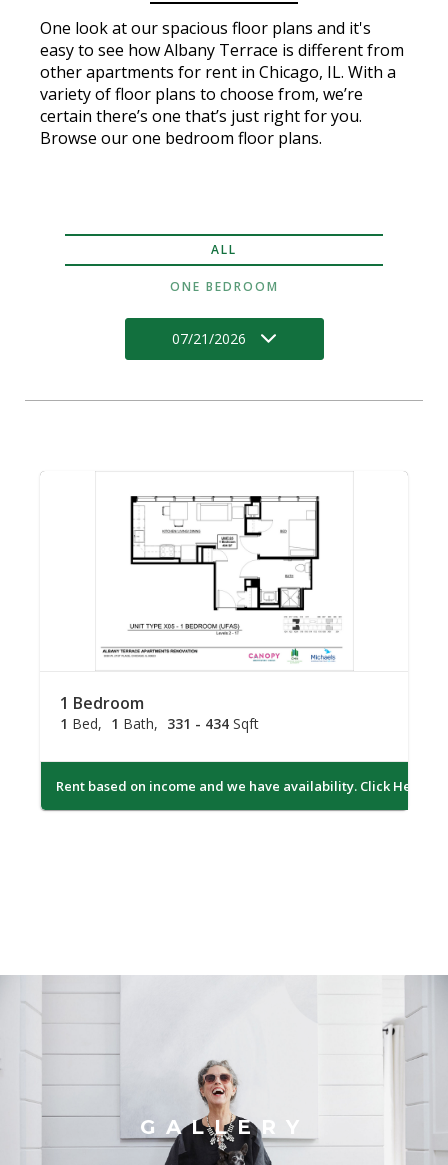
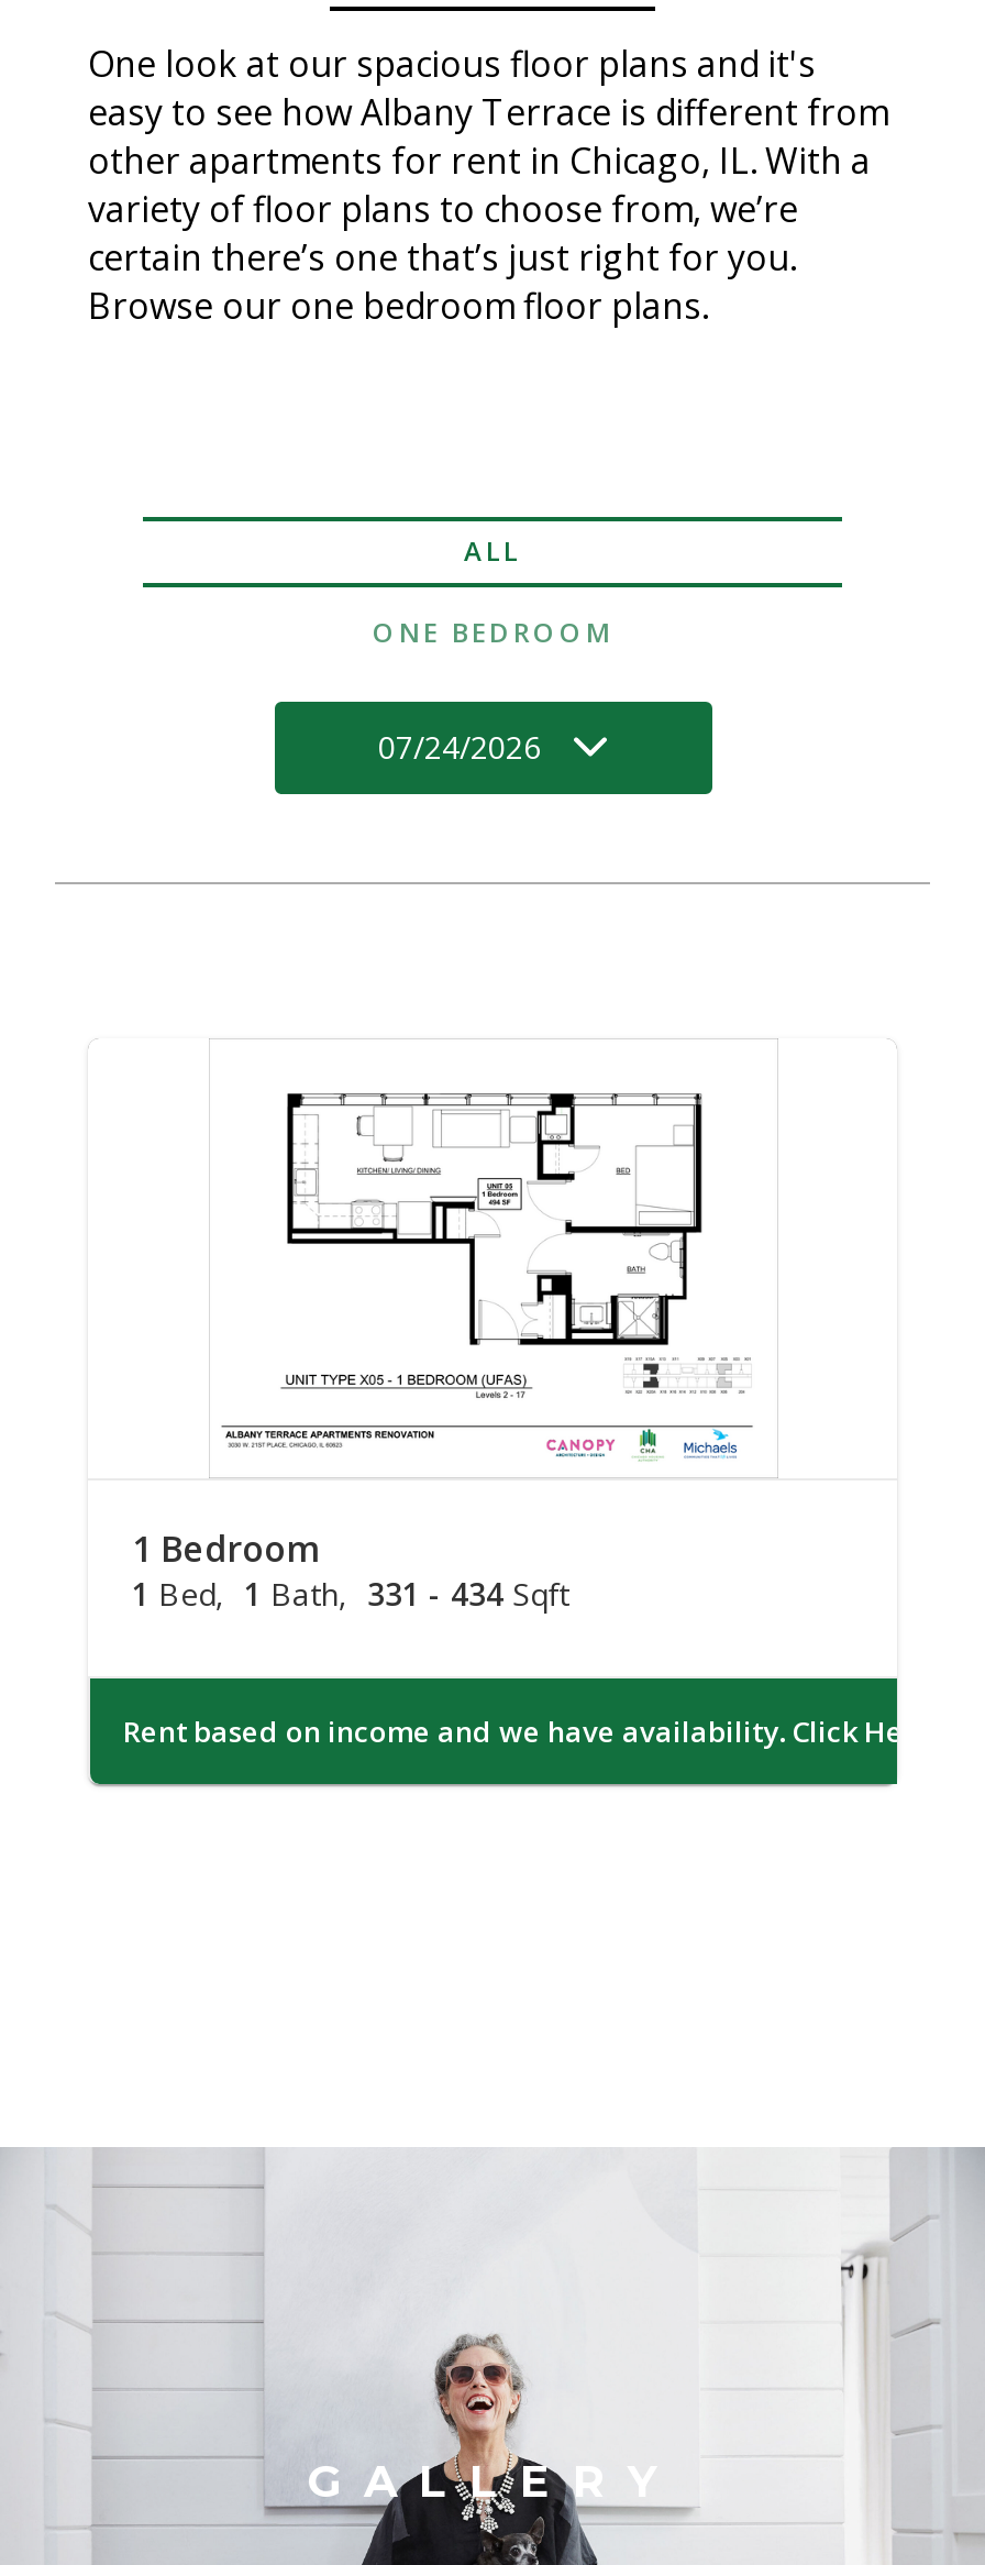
- 07/21/2026
+ 07/24/2026
